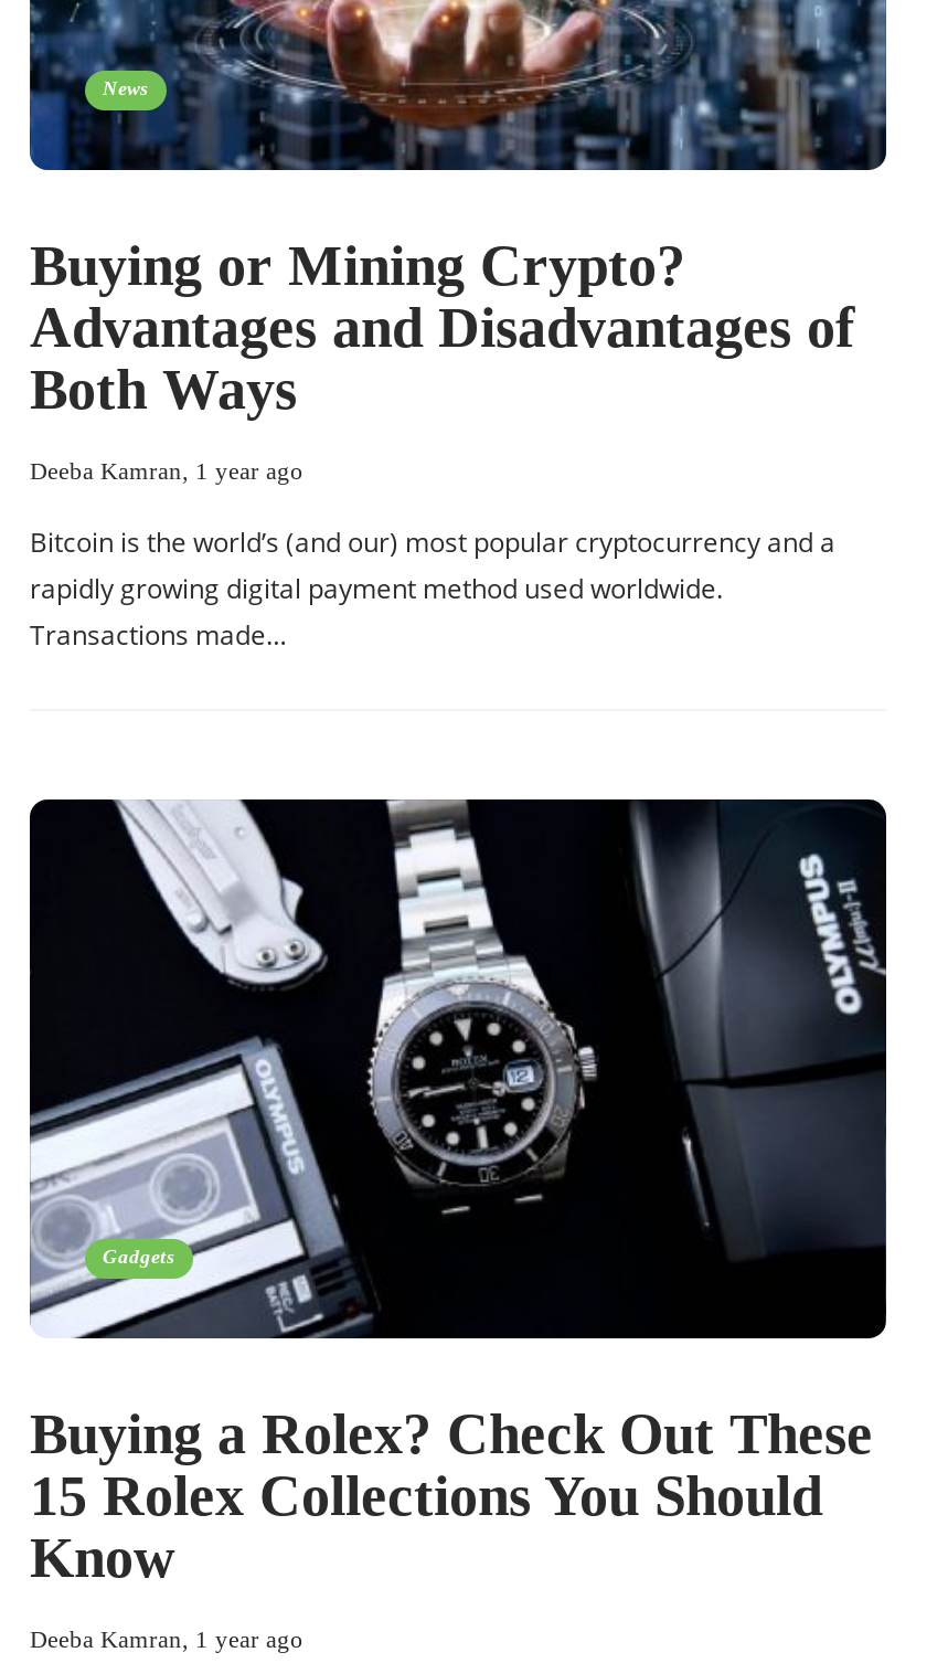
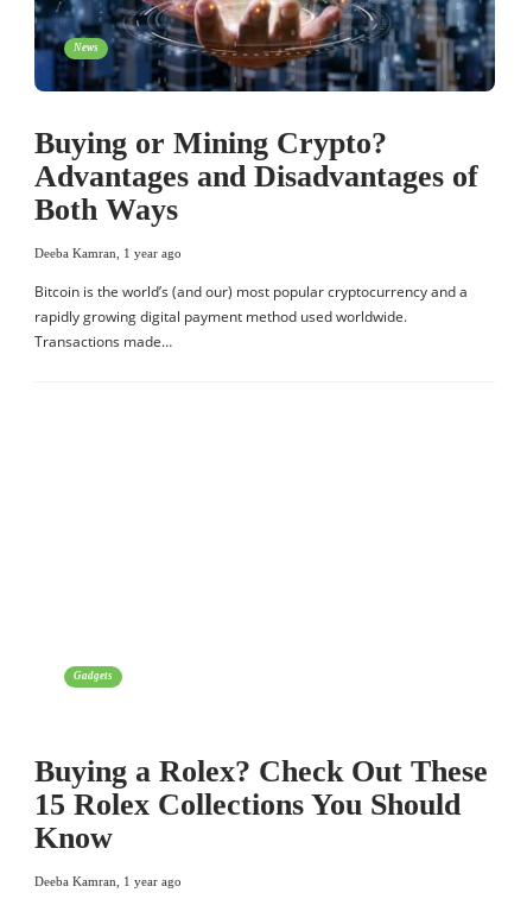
- [image]
